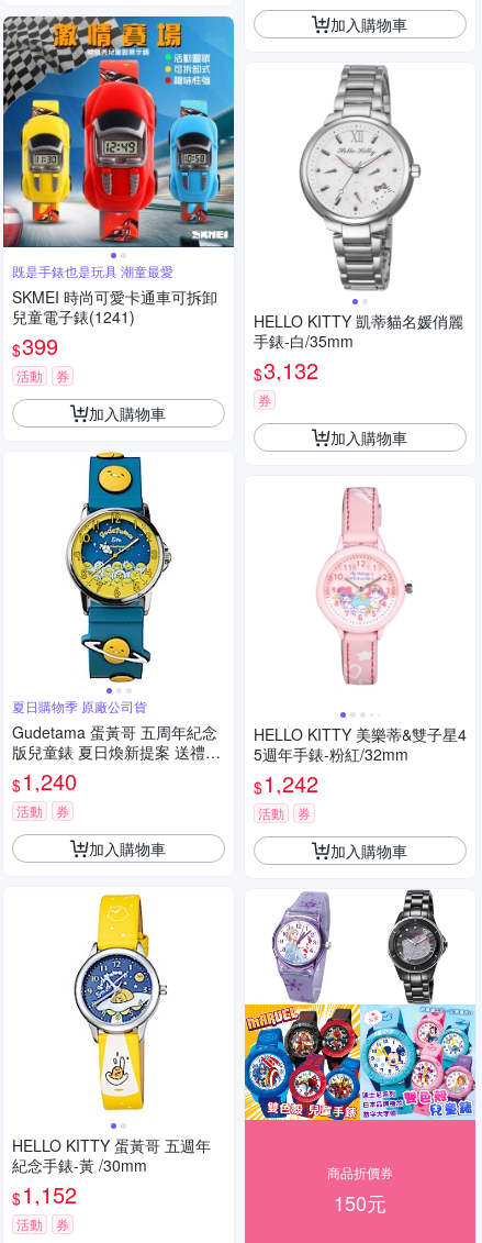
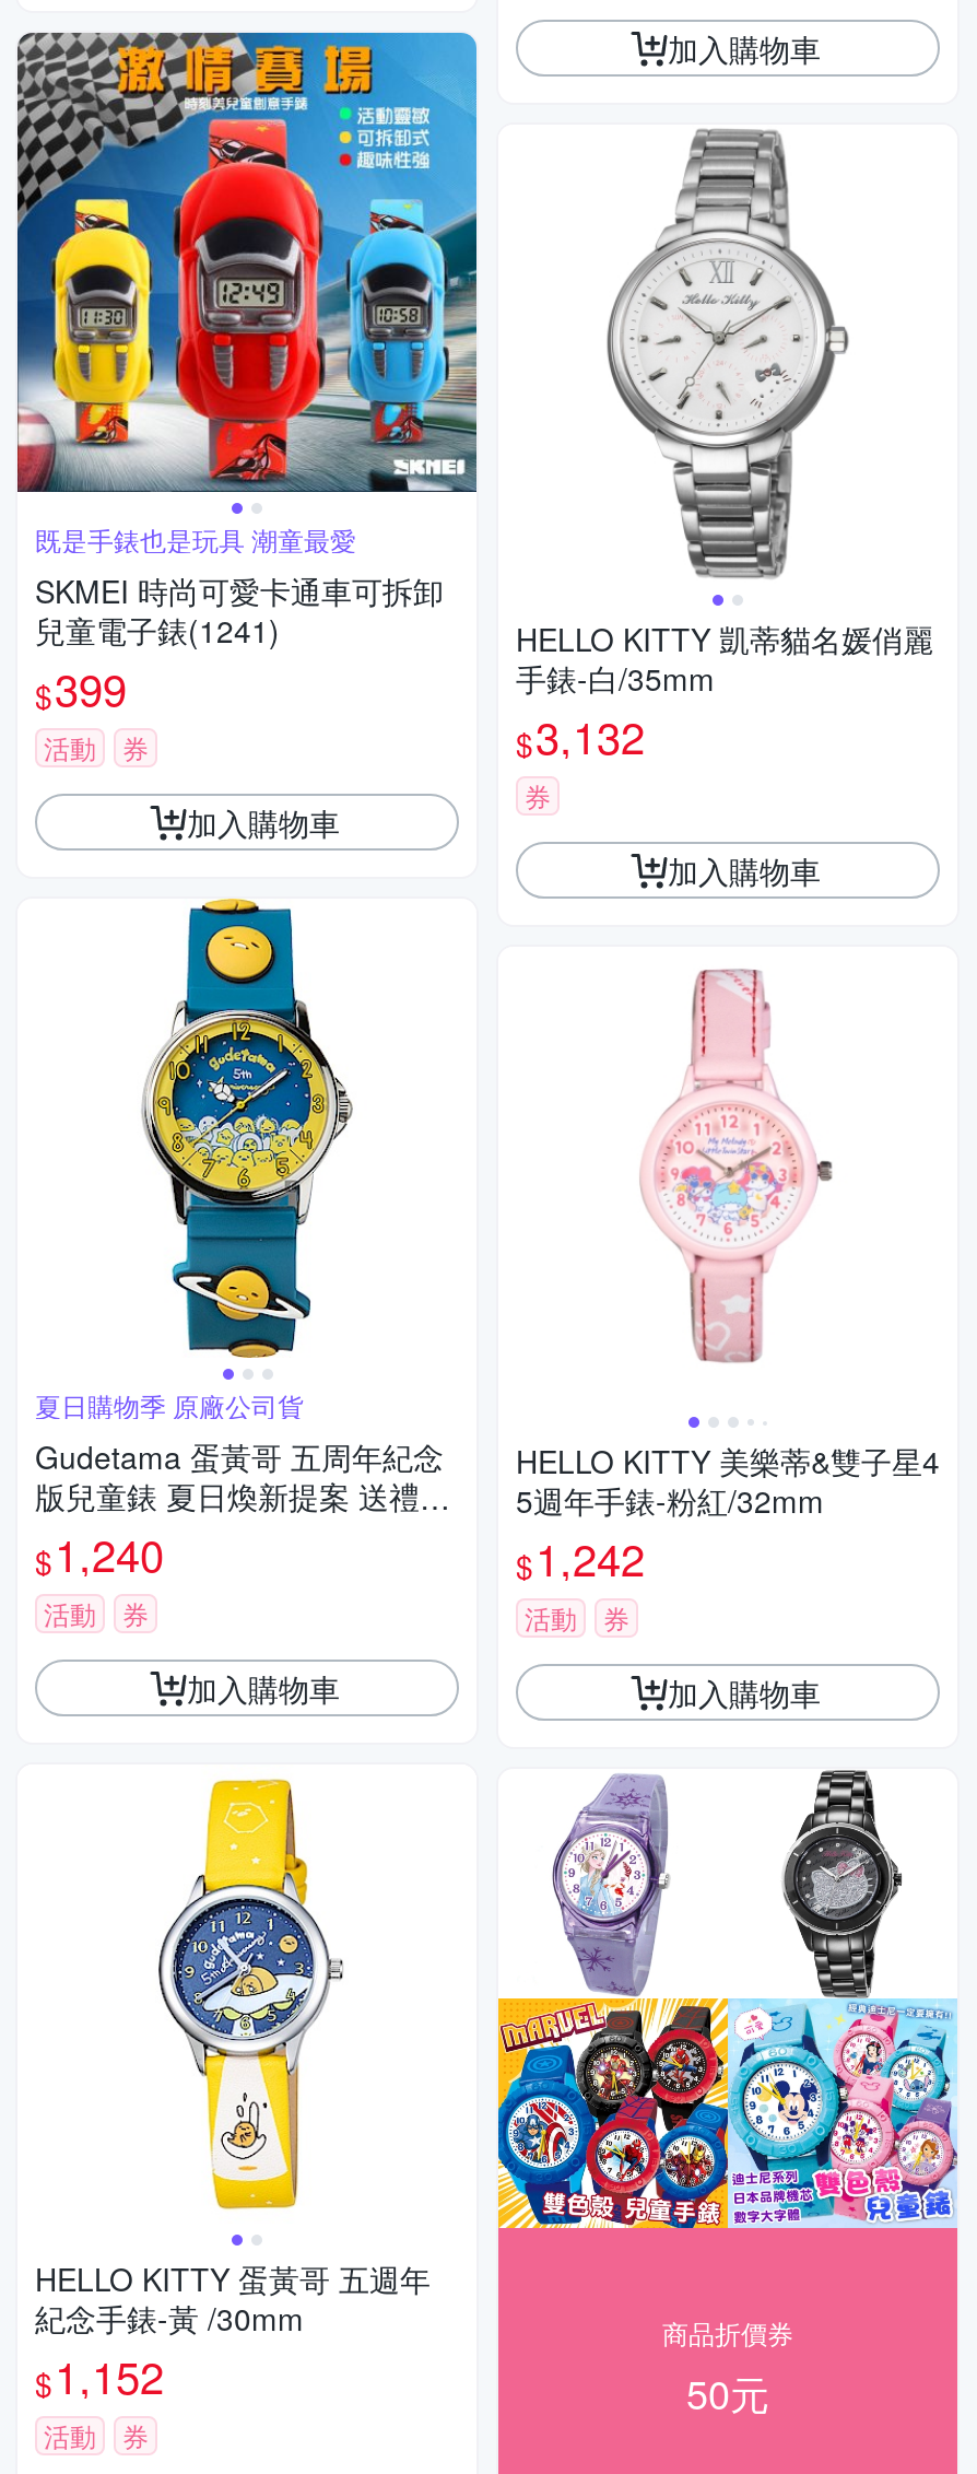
- 150元
+ 50元
